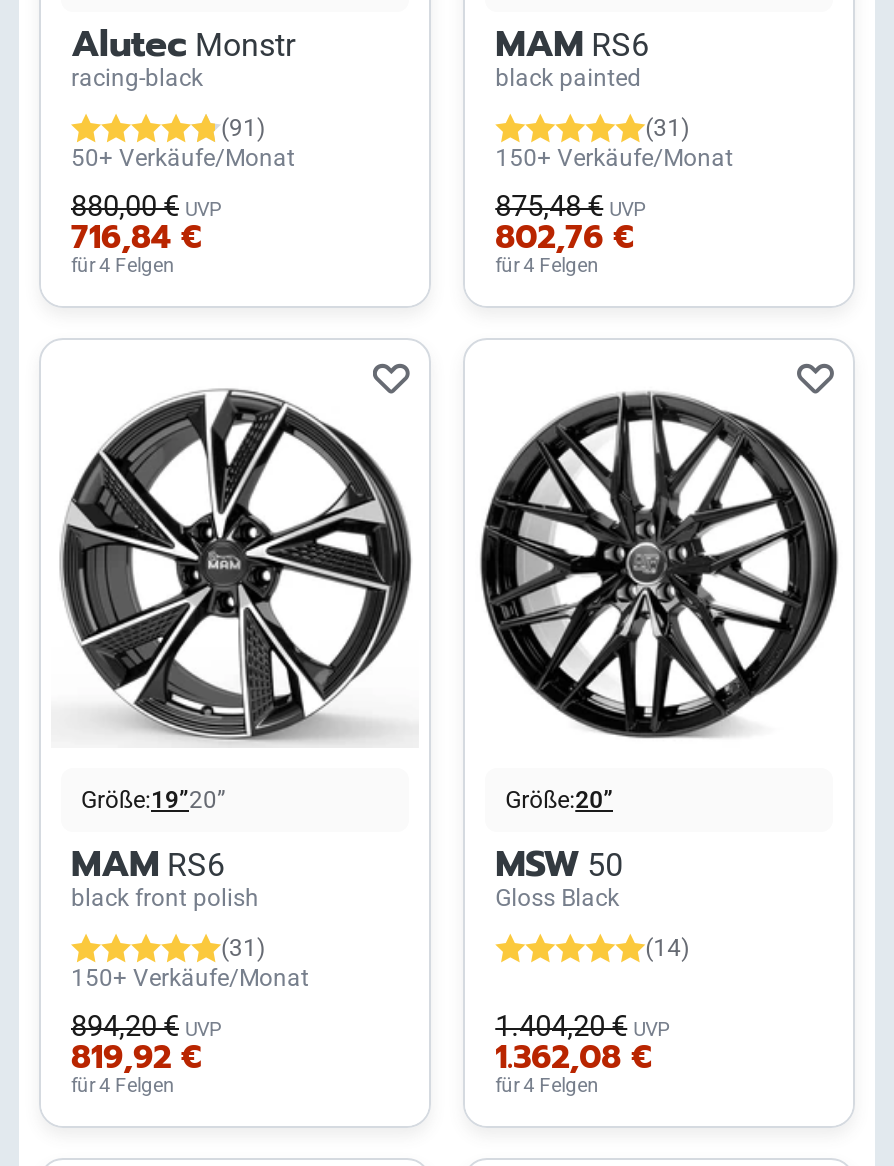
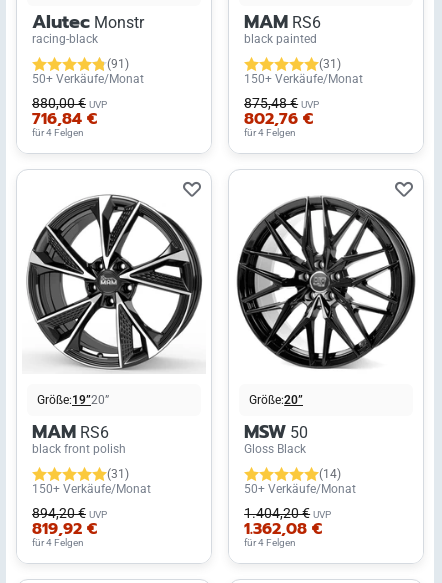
+ 50+ Verkäufe/Monat
